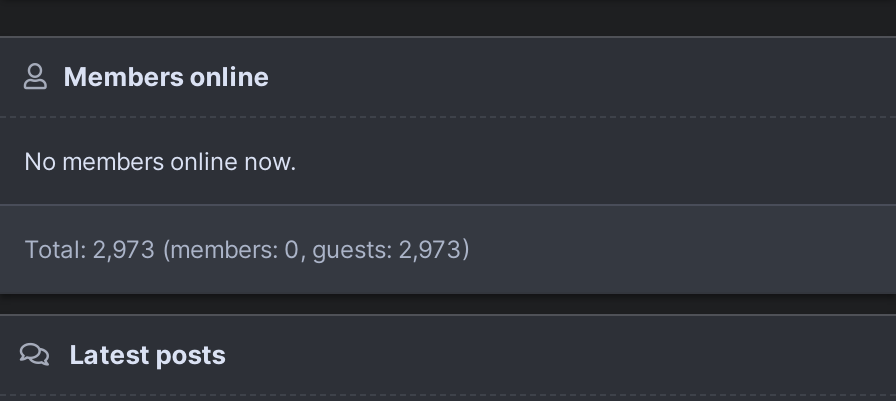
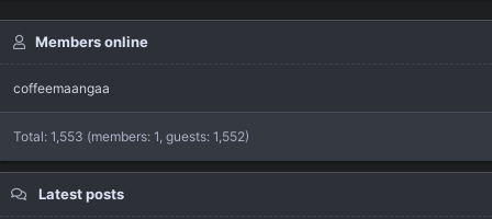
- No members online now.
+ coffeemaangaa

- Total: 2,973 (members: 0, guests: 2,973)
+ Total: 1,553 (members: 1, guests: 1,552)
